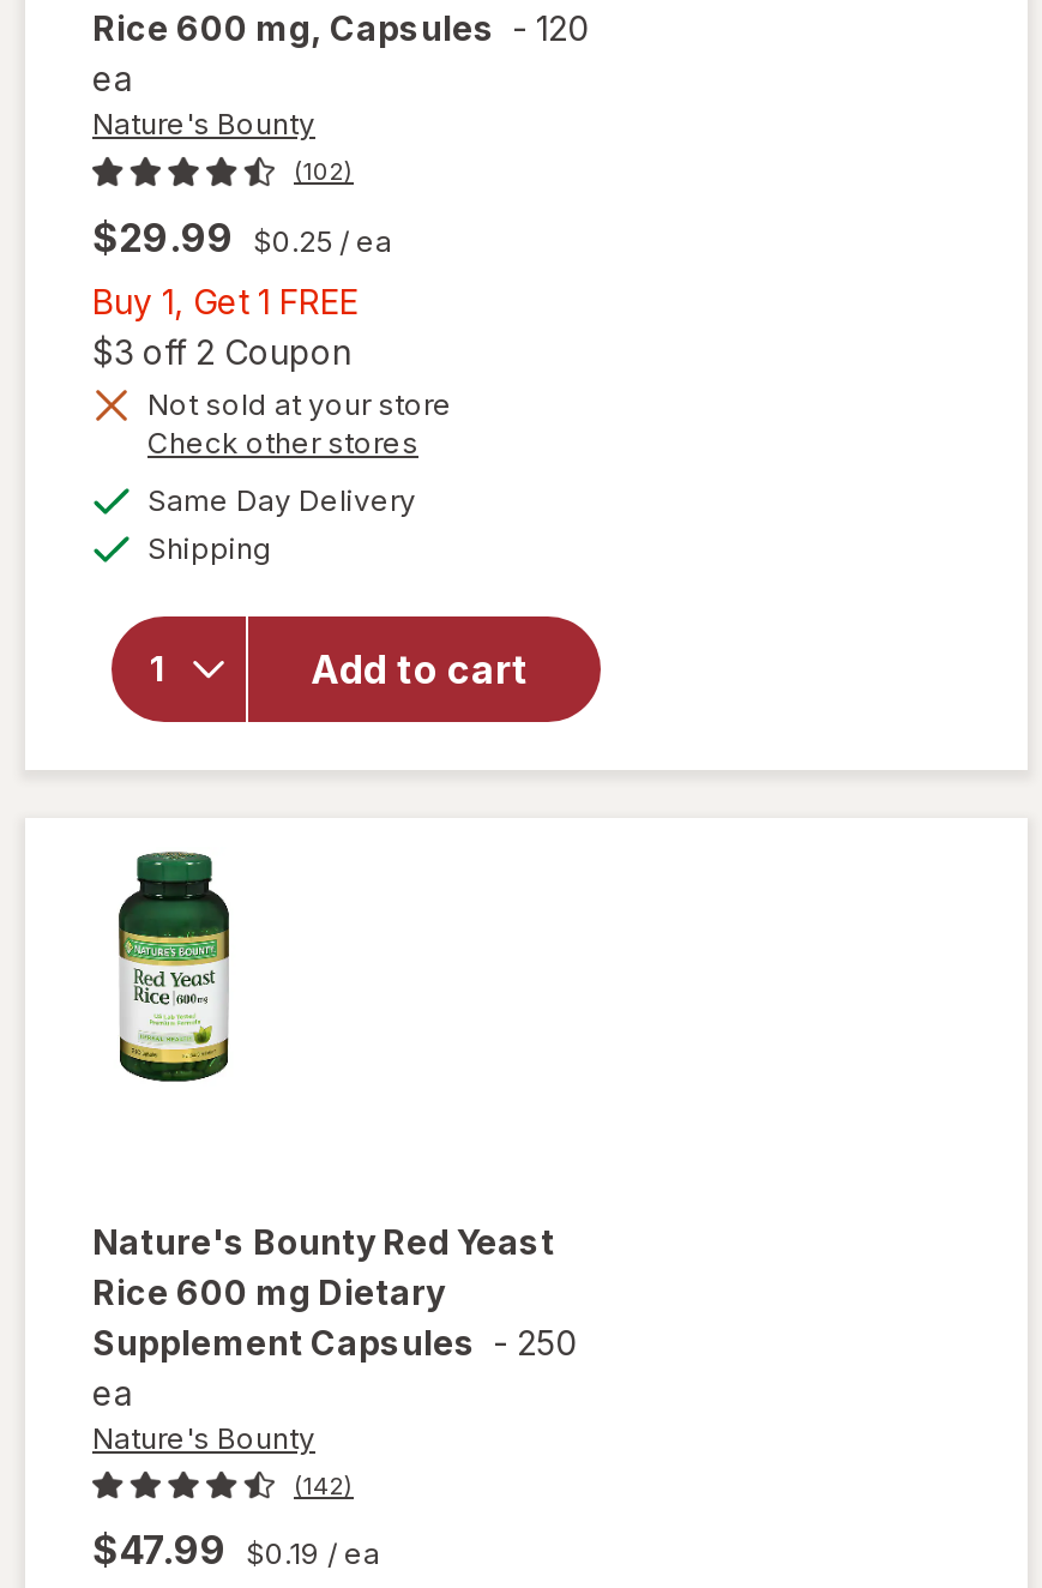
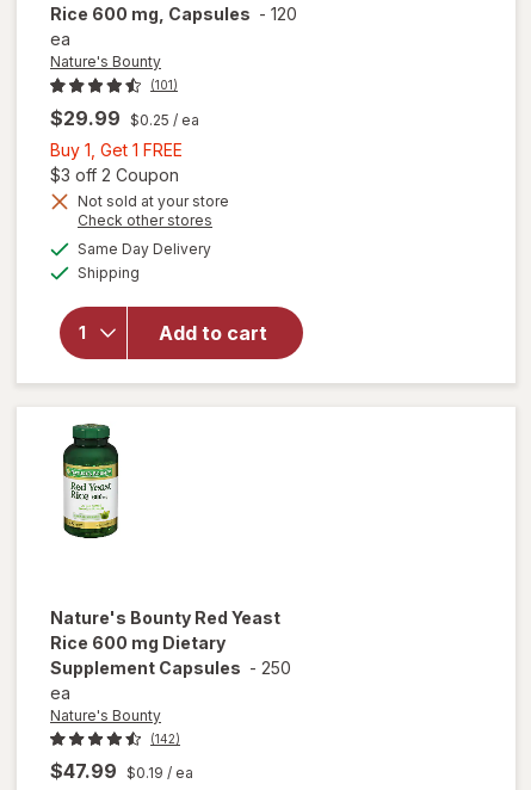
- (102)
+ (101)
